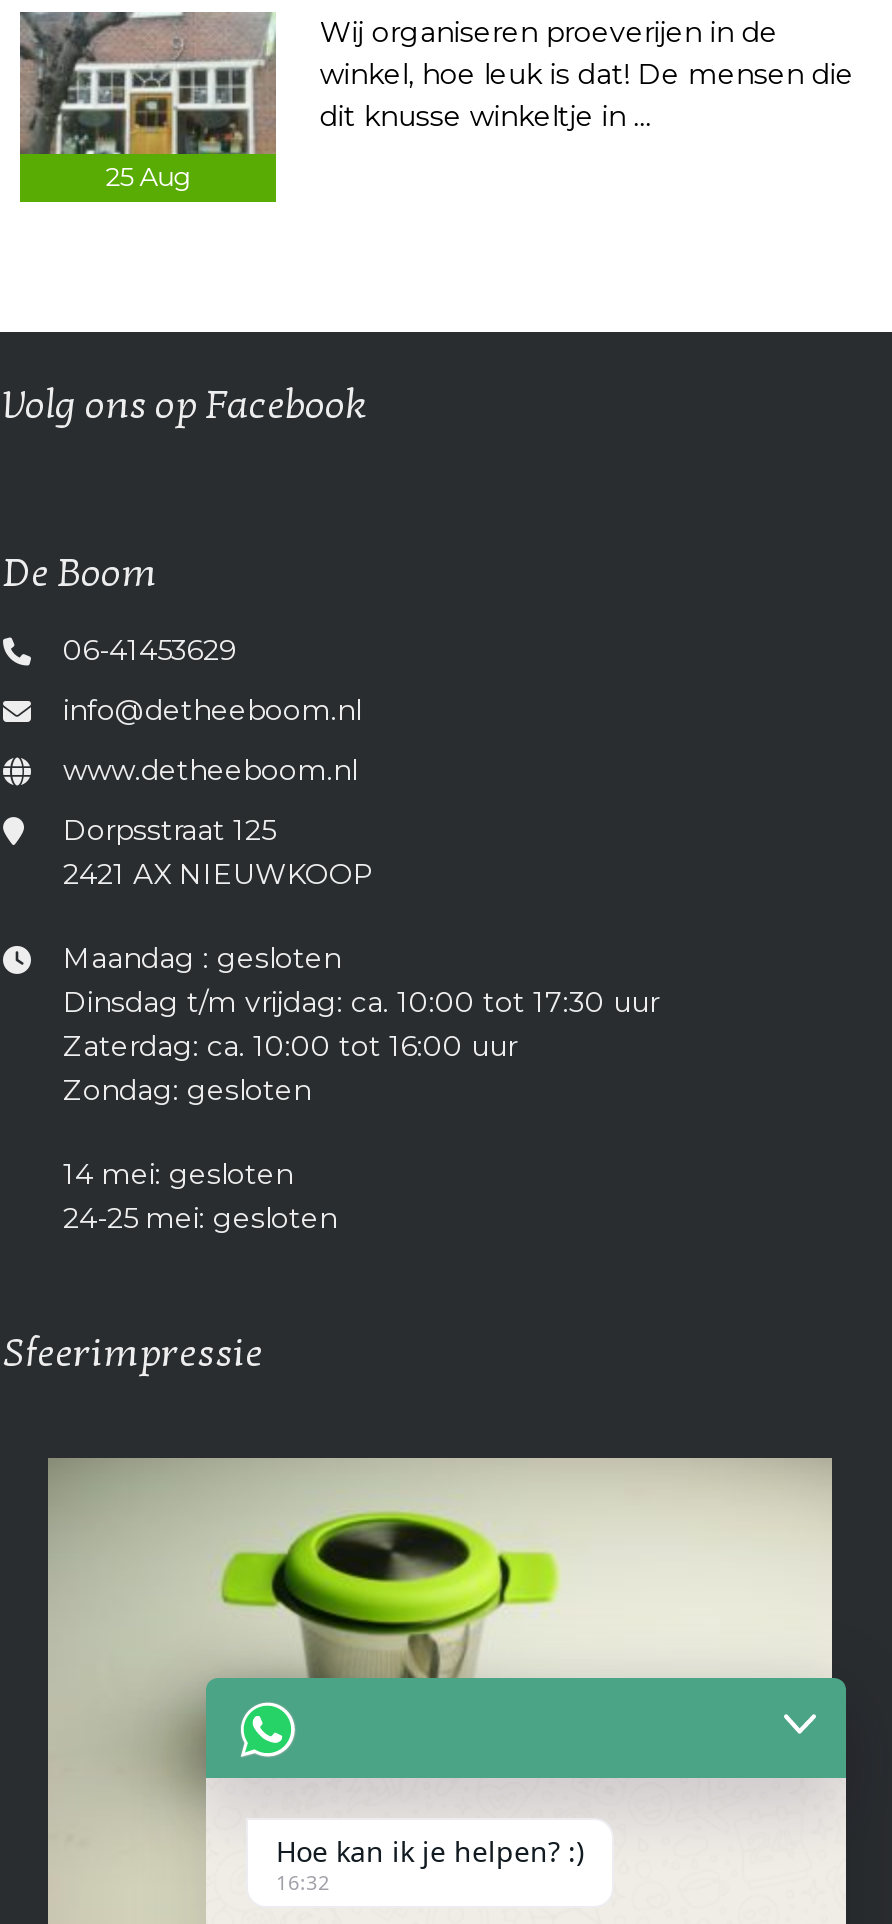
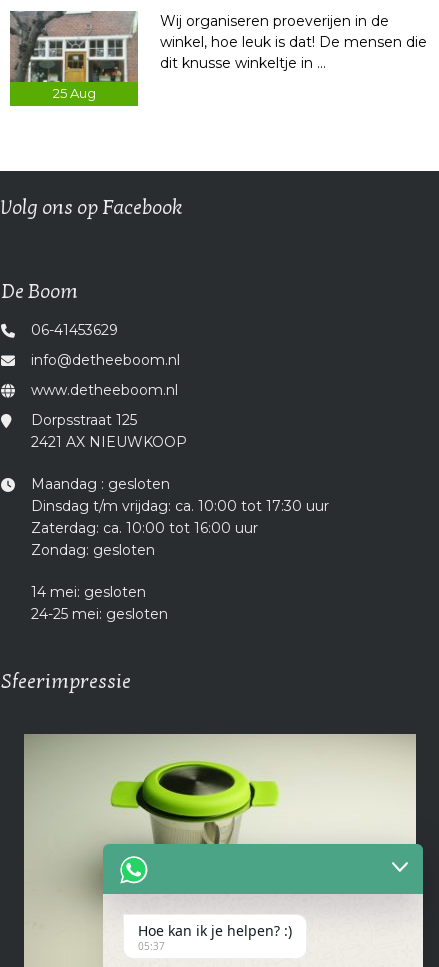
- 16:32
+ 05:37
